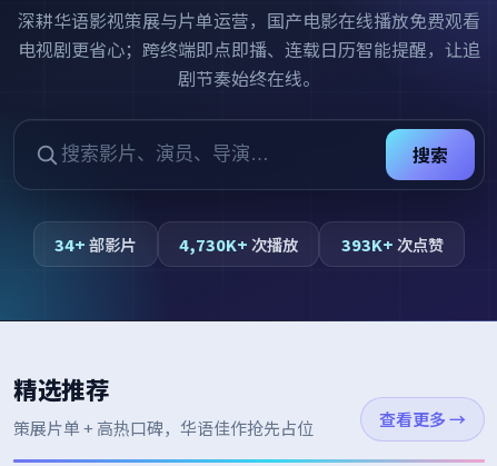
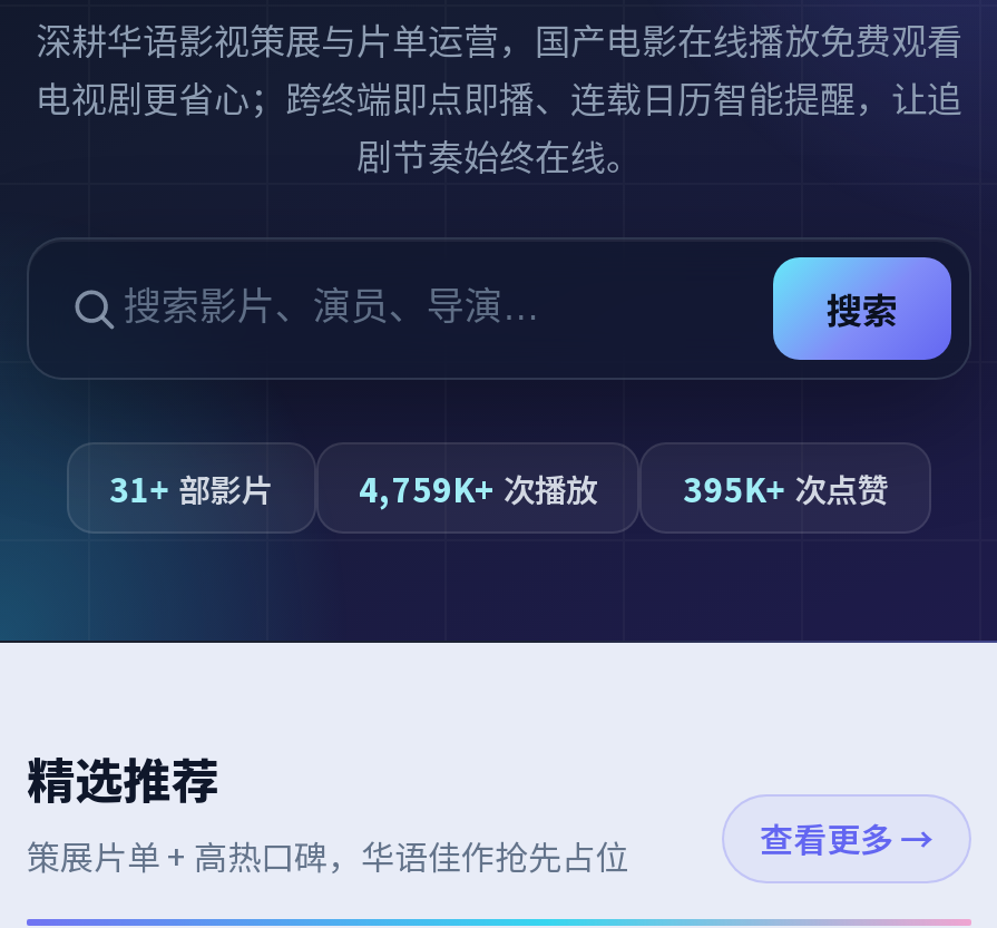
- 34+部影片
+ 31+部影片

- 4,730K+次播放
+ 4,759K+次播放

- 393K+次点赞
+ 395K+次点赞
